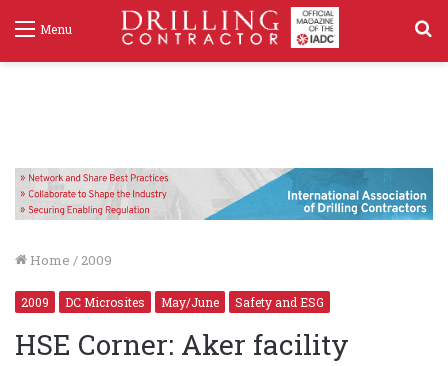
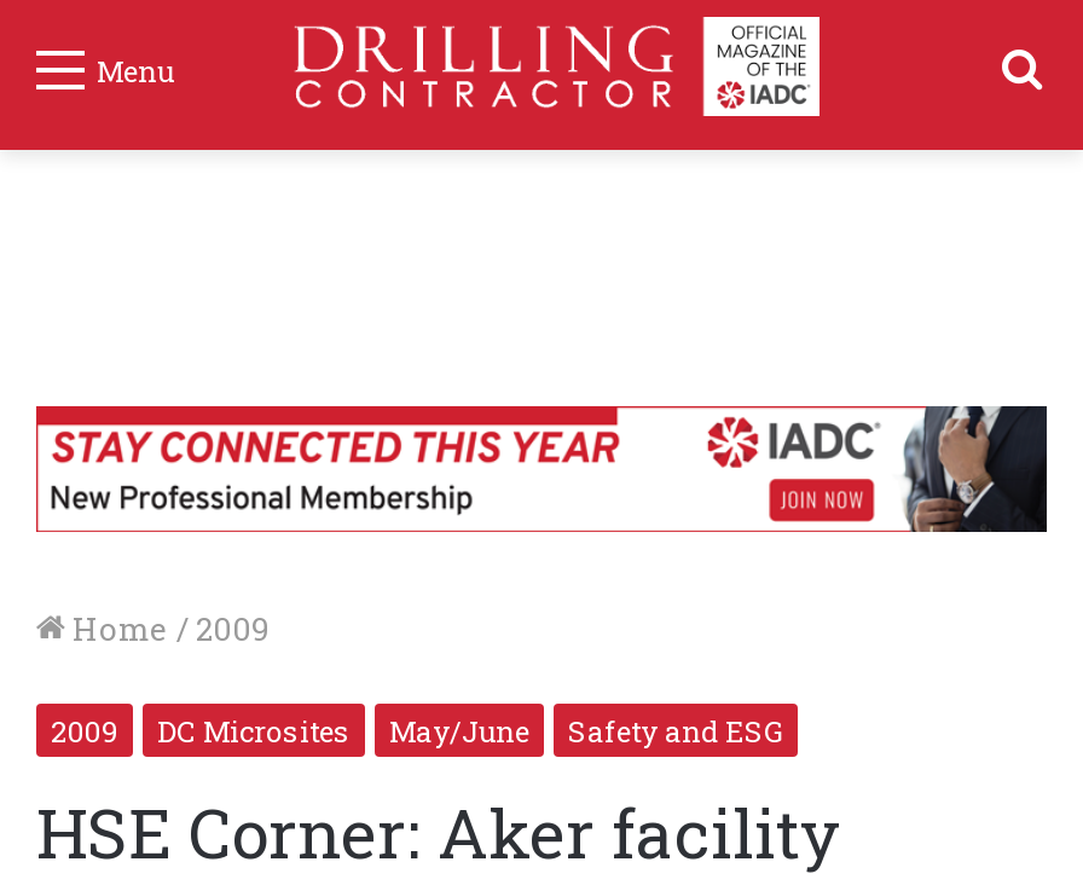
- [image]
+ [image]
